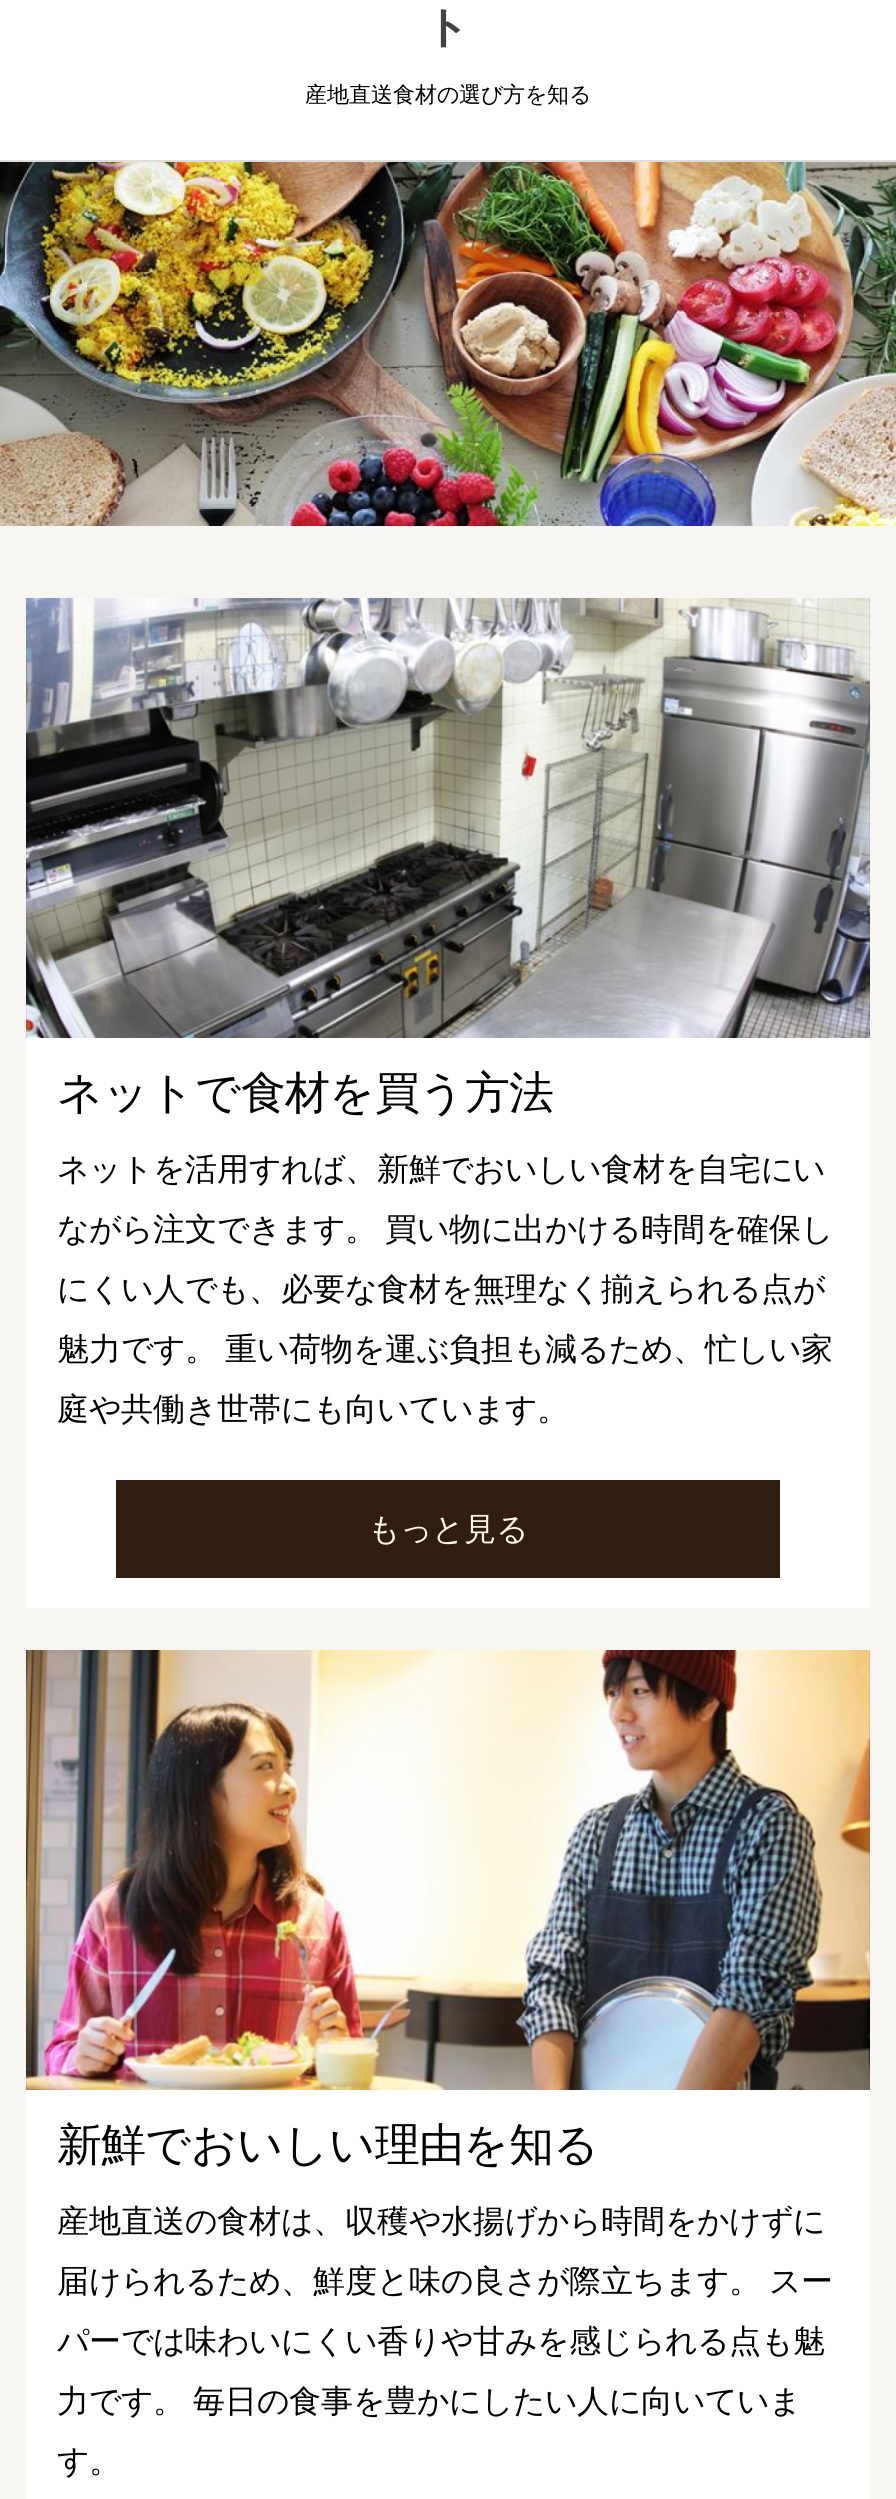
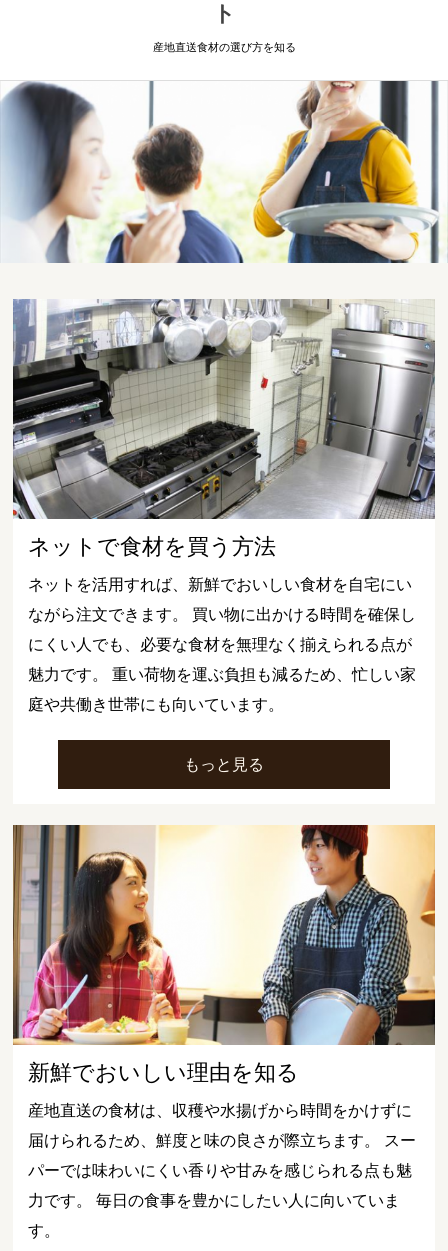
- [image]
+ [image]
